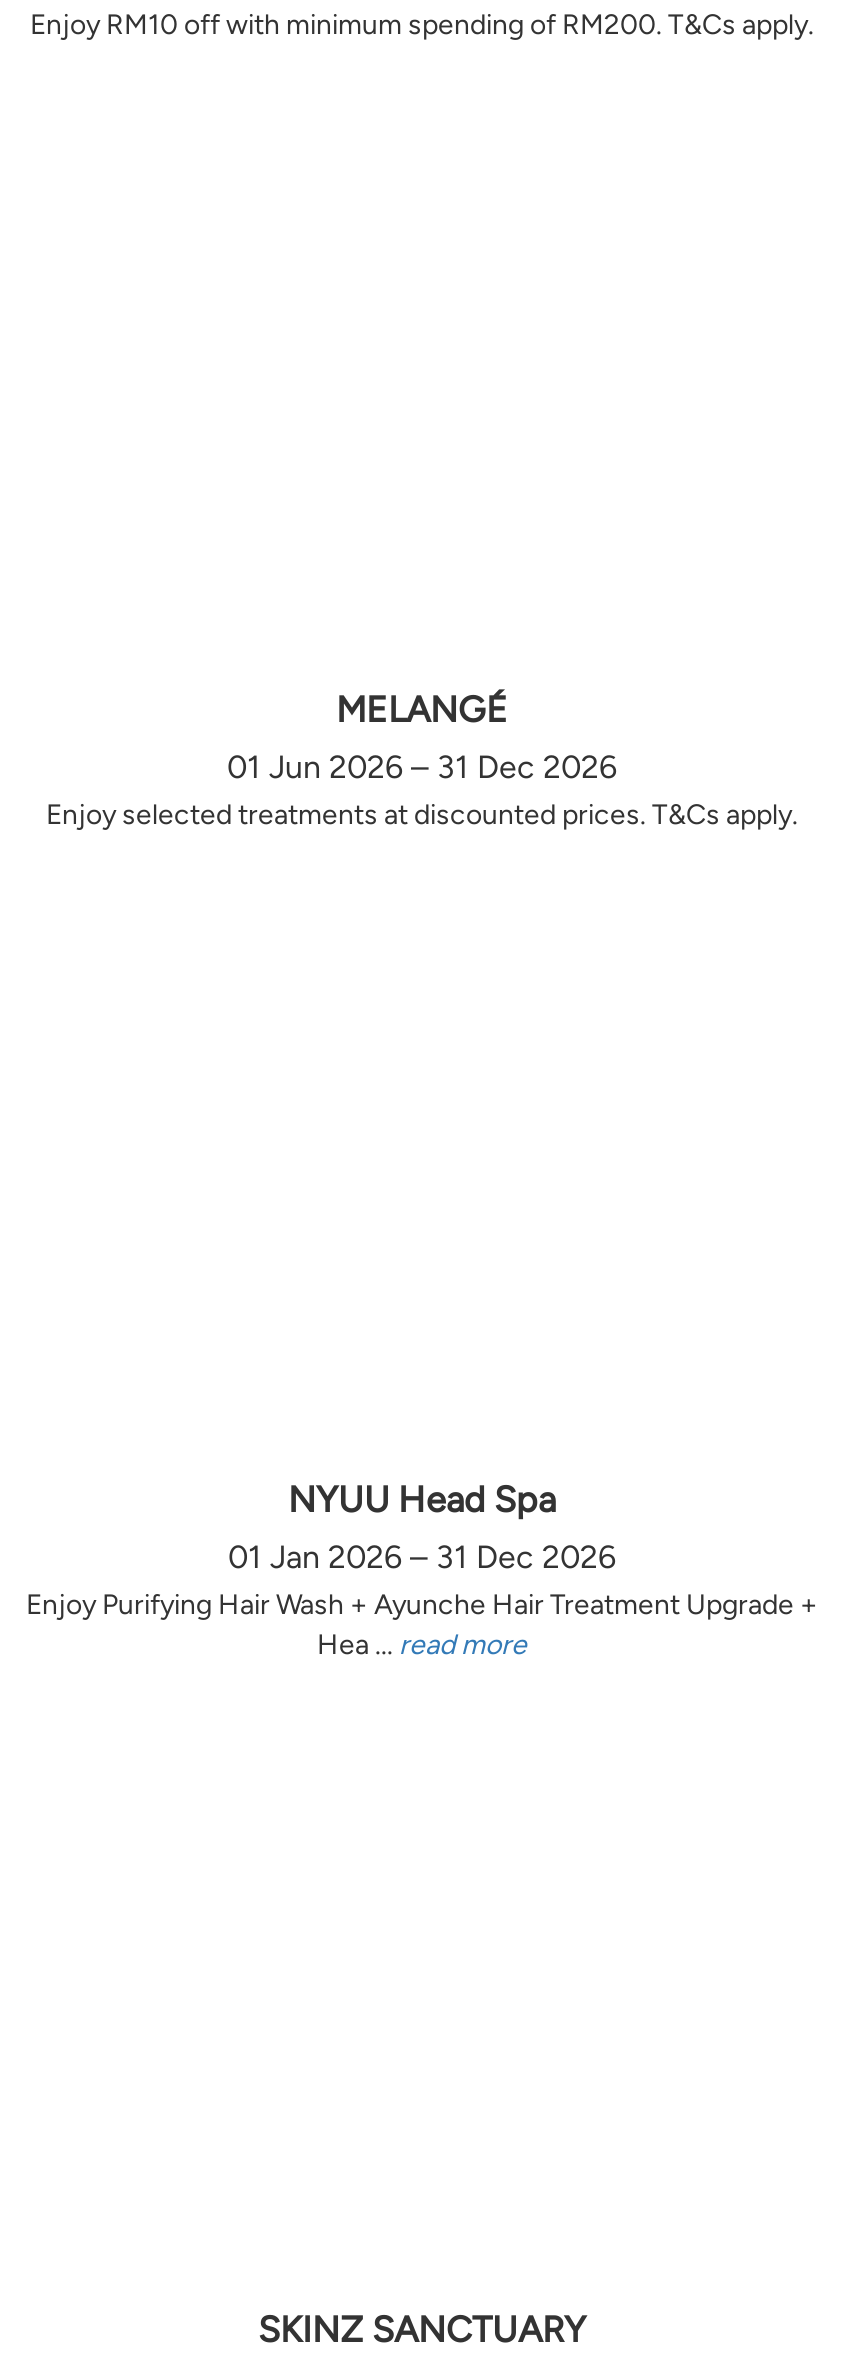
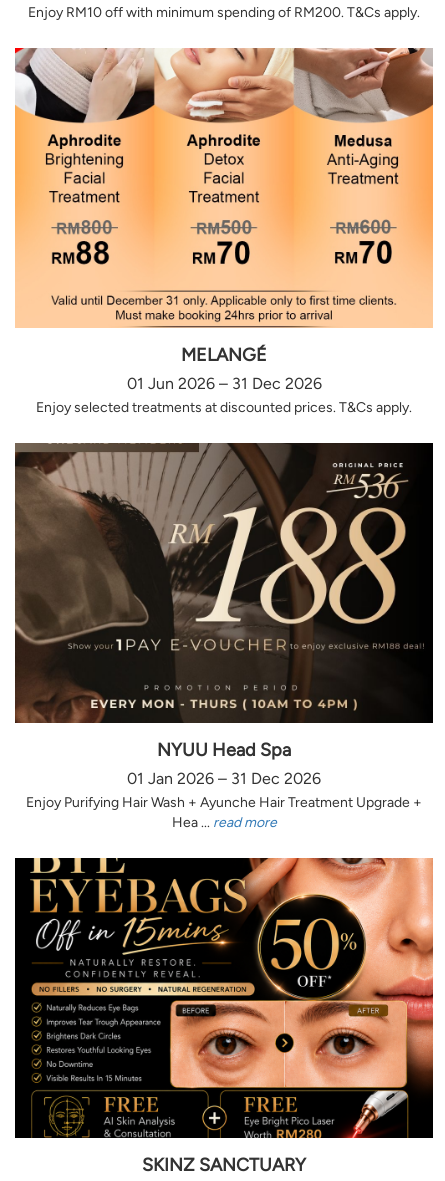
+ [image]

+ [image]

+ [image]
